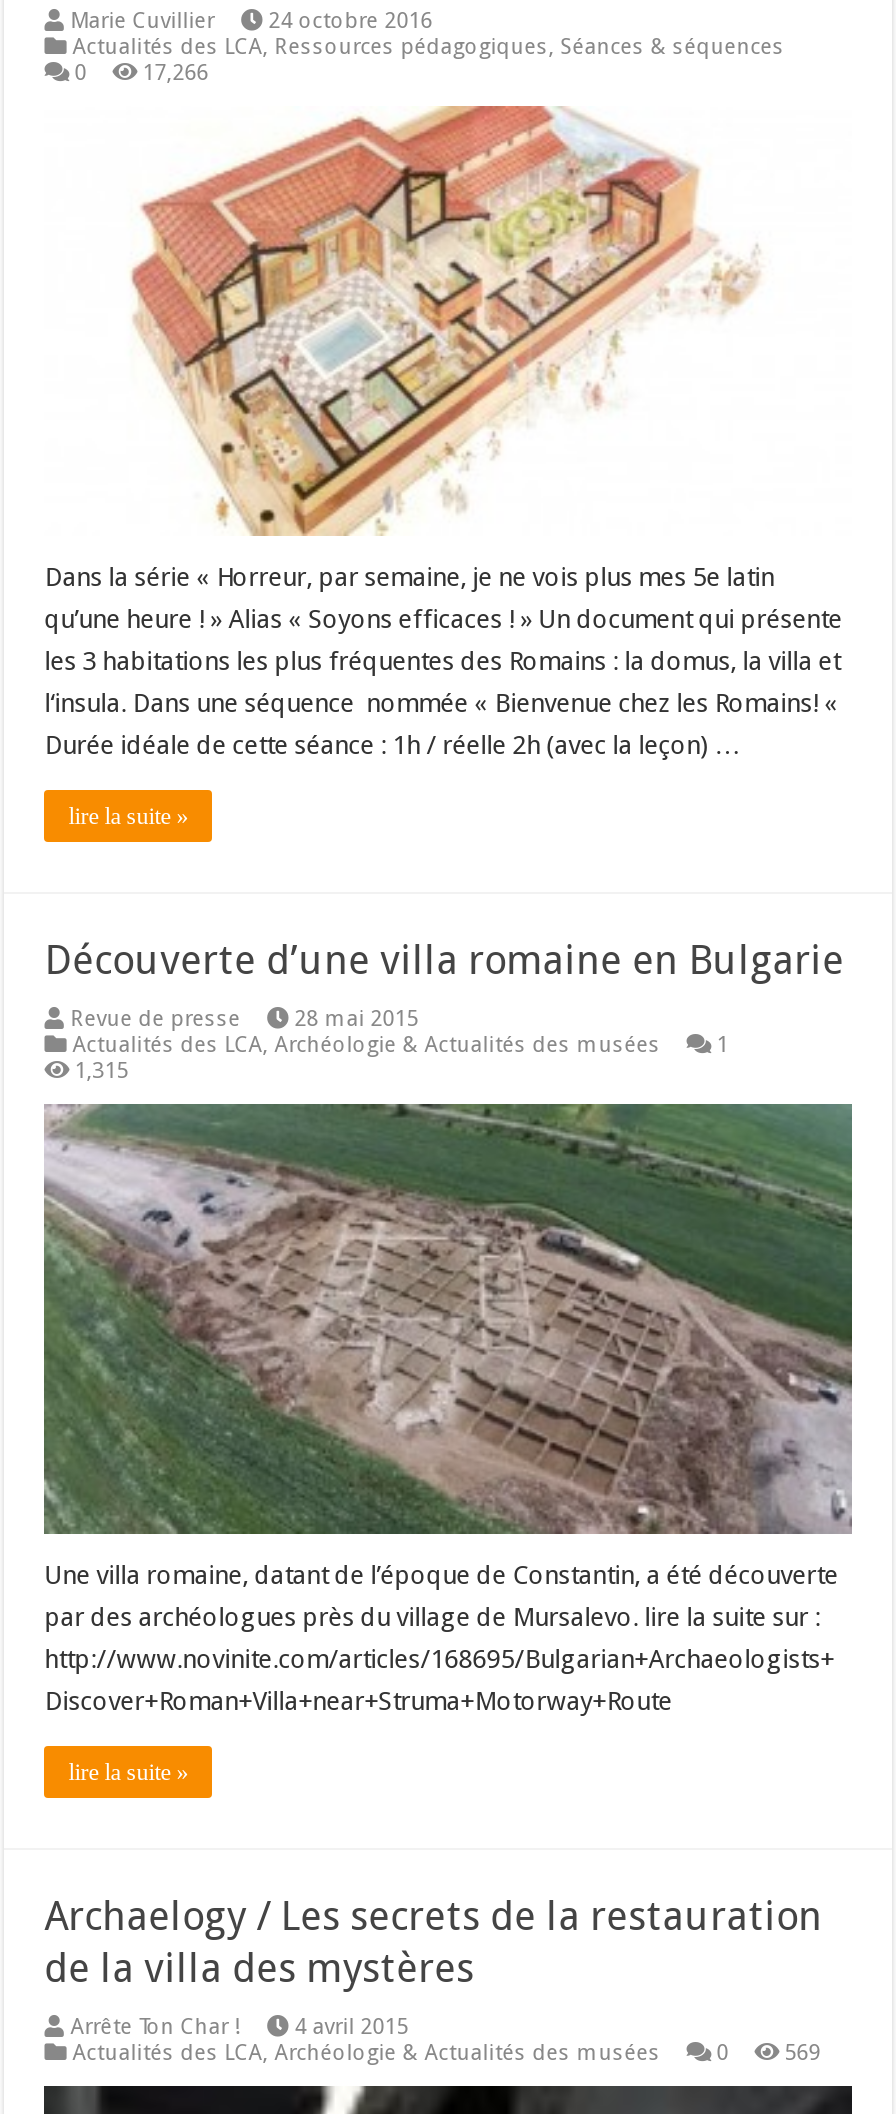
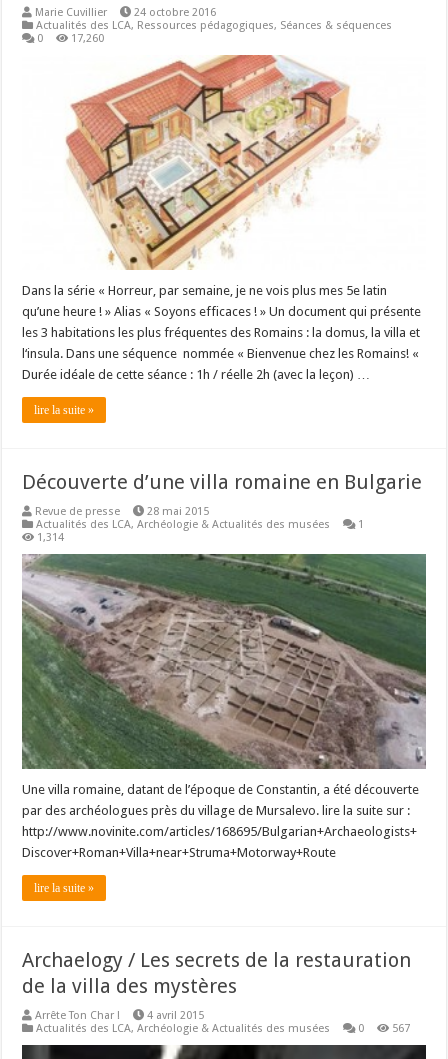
- 17,266
+ 17,260

- 1,315
+ 1,314

- 569
+ 567
